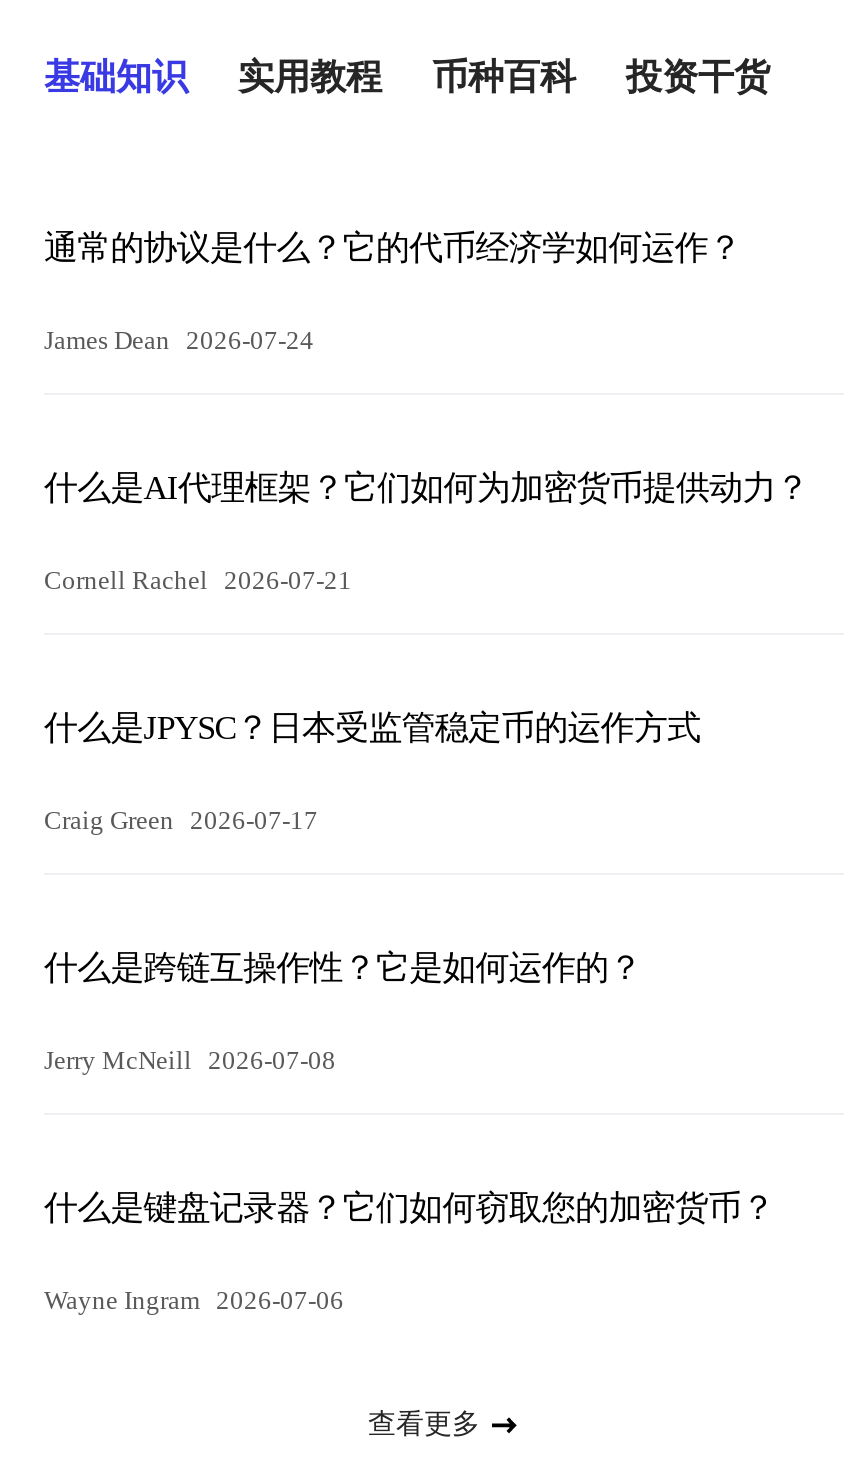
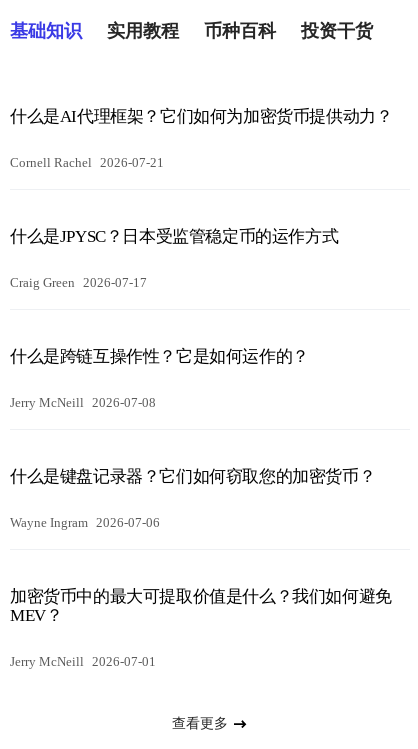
- 通常的协议是什么？它的代币经济学如何运作？
- James Dean 2026-07-24

moved up: 什么是AI代理框架？它们如何为加密货币提供动力？ | Cornell Rachel 2026-07-21 | 什么是JPYSC？日本受监管稳定币的运作方式 | Craig Green 2026-07-17 | 什么是跨链互操作性？它是如何运作的？ | Jerry McNeill 2026-07-08 | 什么是键盘记录器？它们如何窃取您的加密货币？ | Wayne Ingram 2026-07-06

+ 加密货币中的最大可提取价值是什么？我们如何避免
+ MEV？
+ Jerry McNeill 2026-07-01
